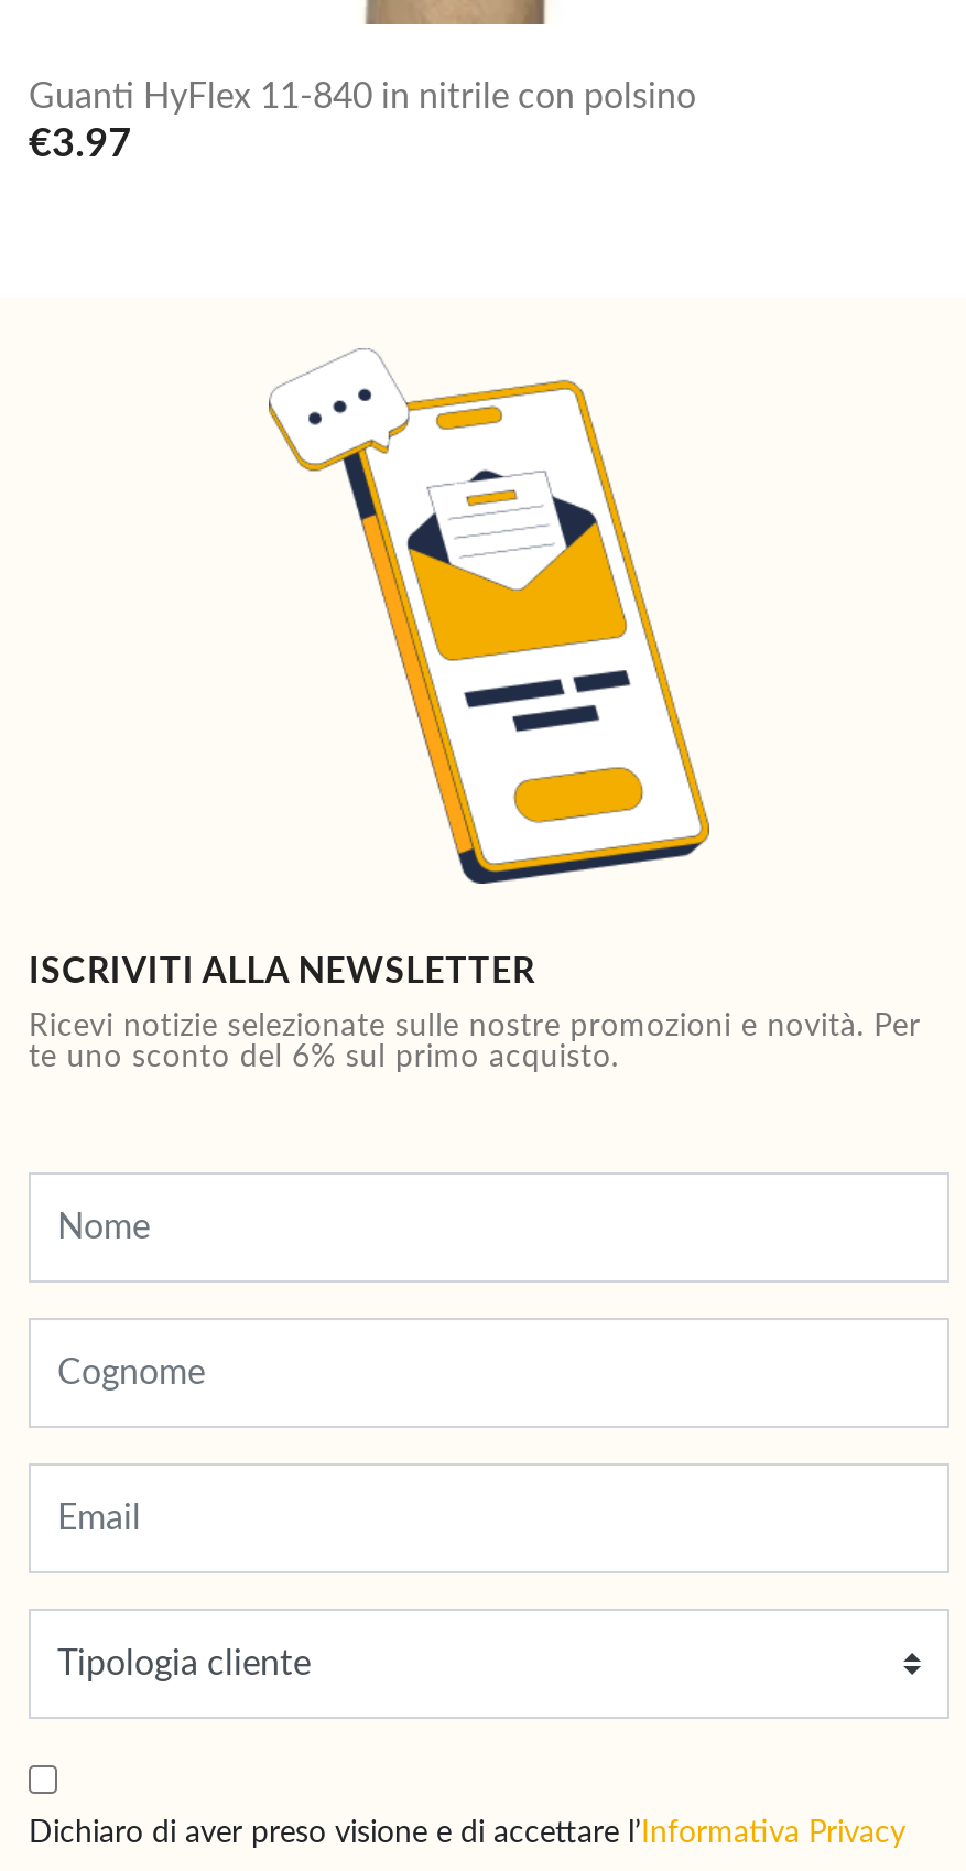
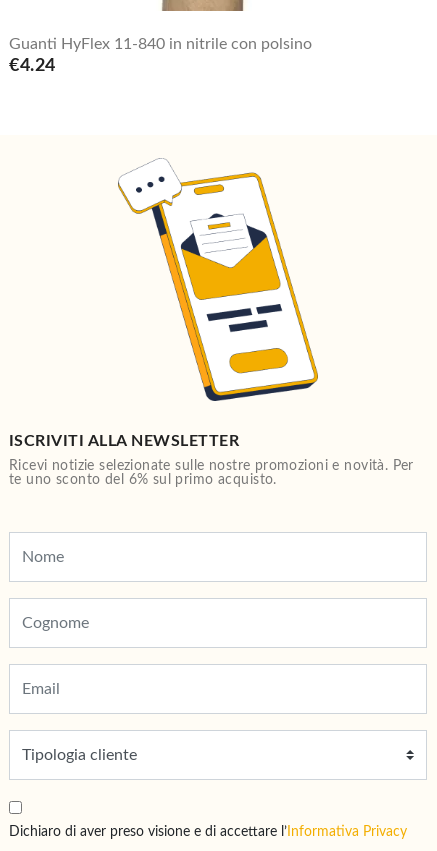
- €3.97
+ €4.24
